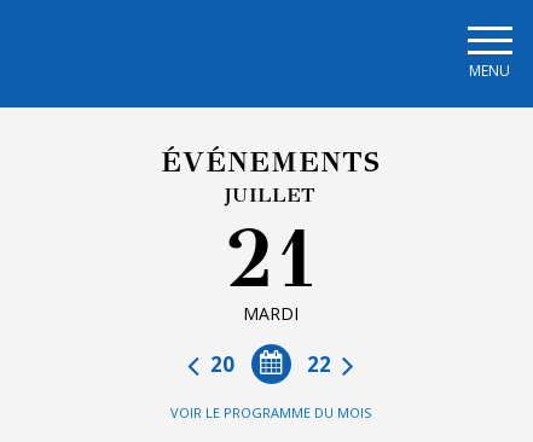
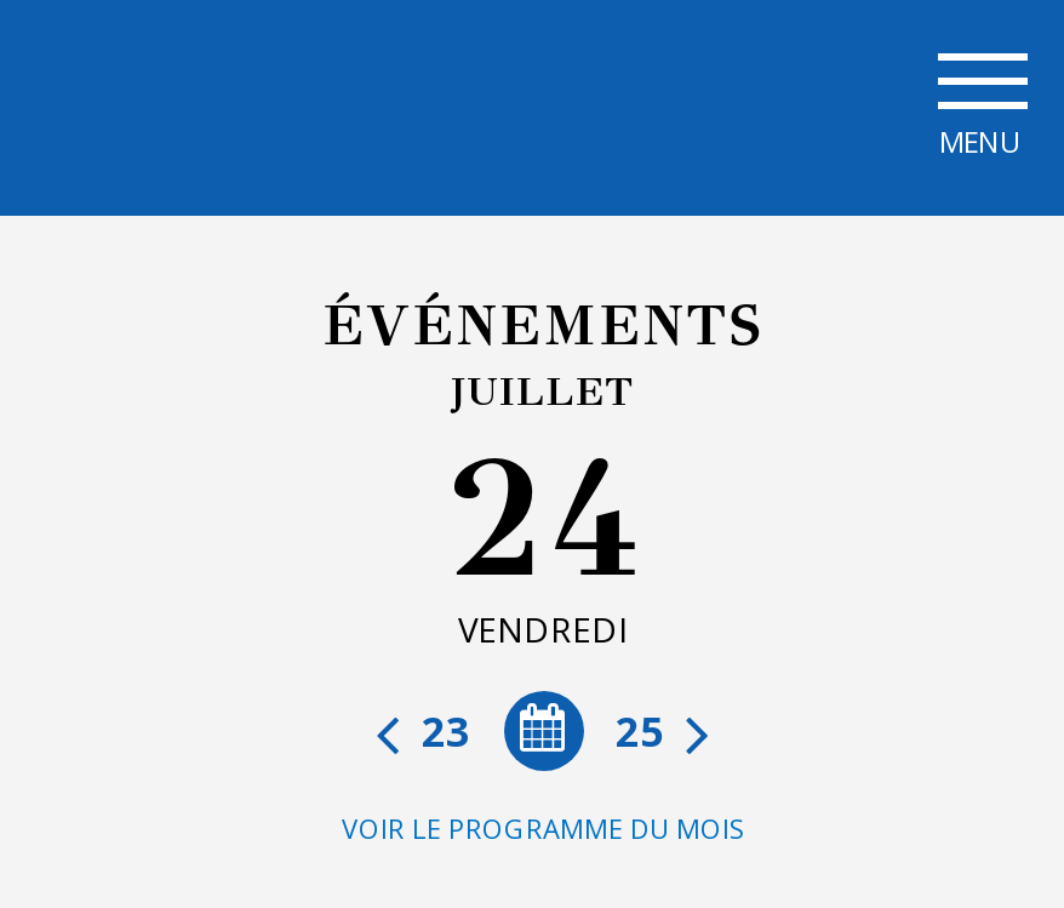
- 21
- MARDI
+ 24
+ VENDREDI

- 22
- 20
+ 25
+ 23
